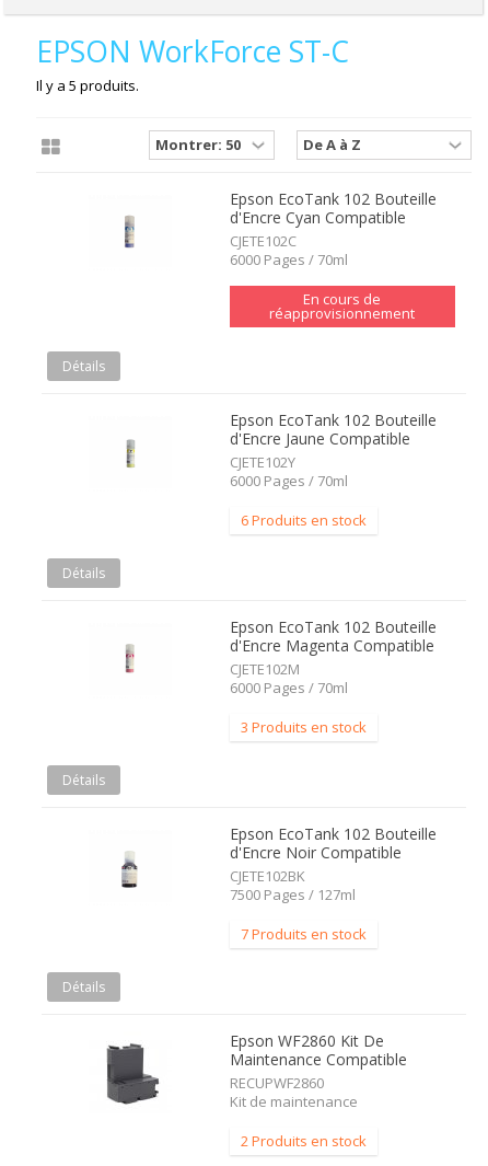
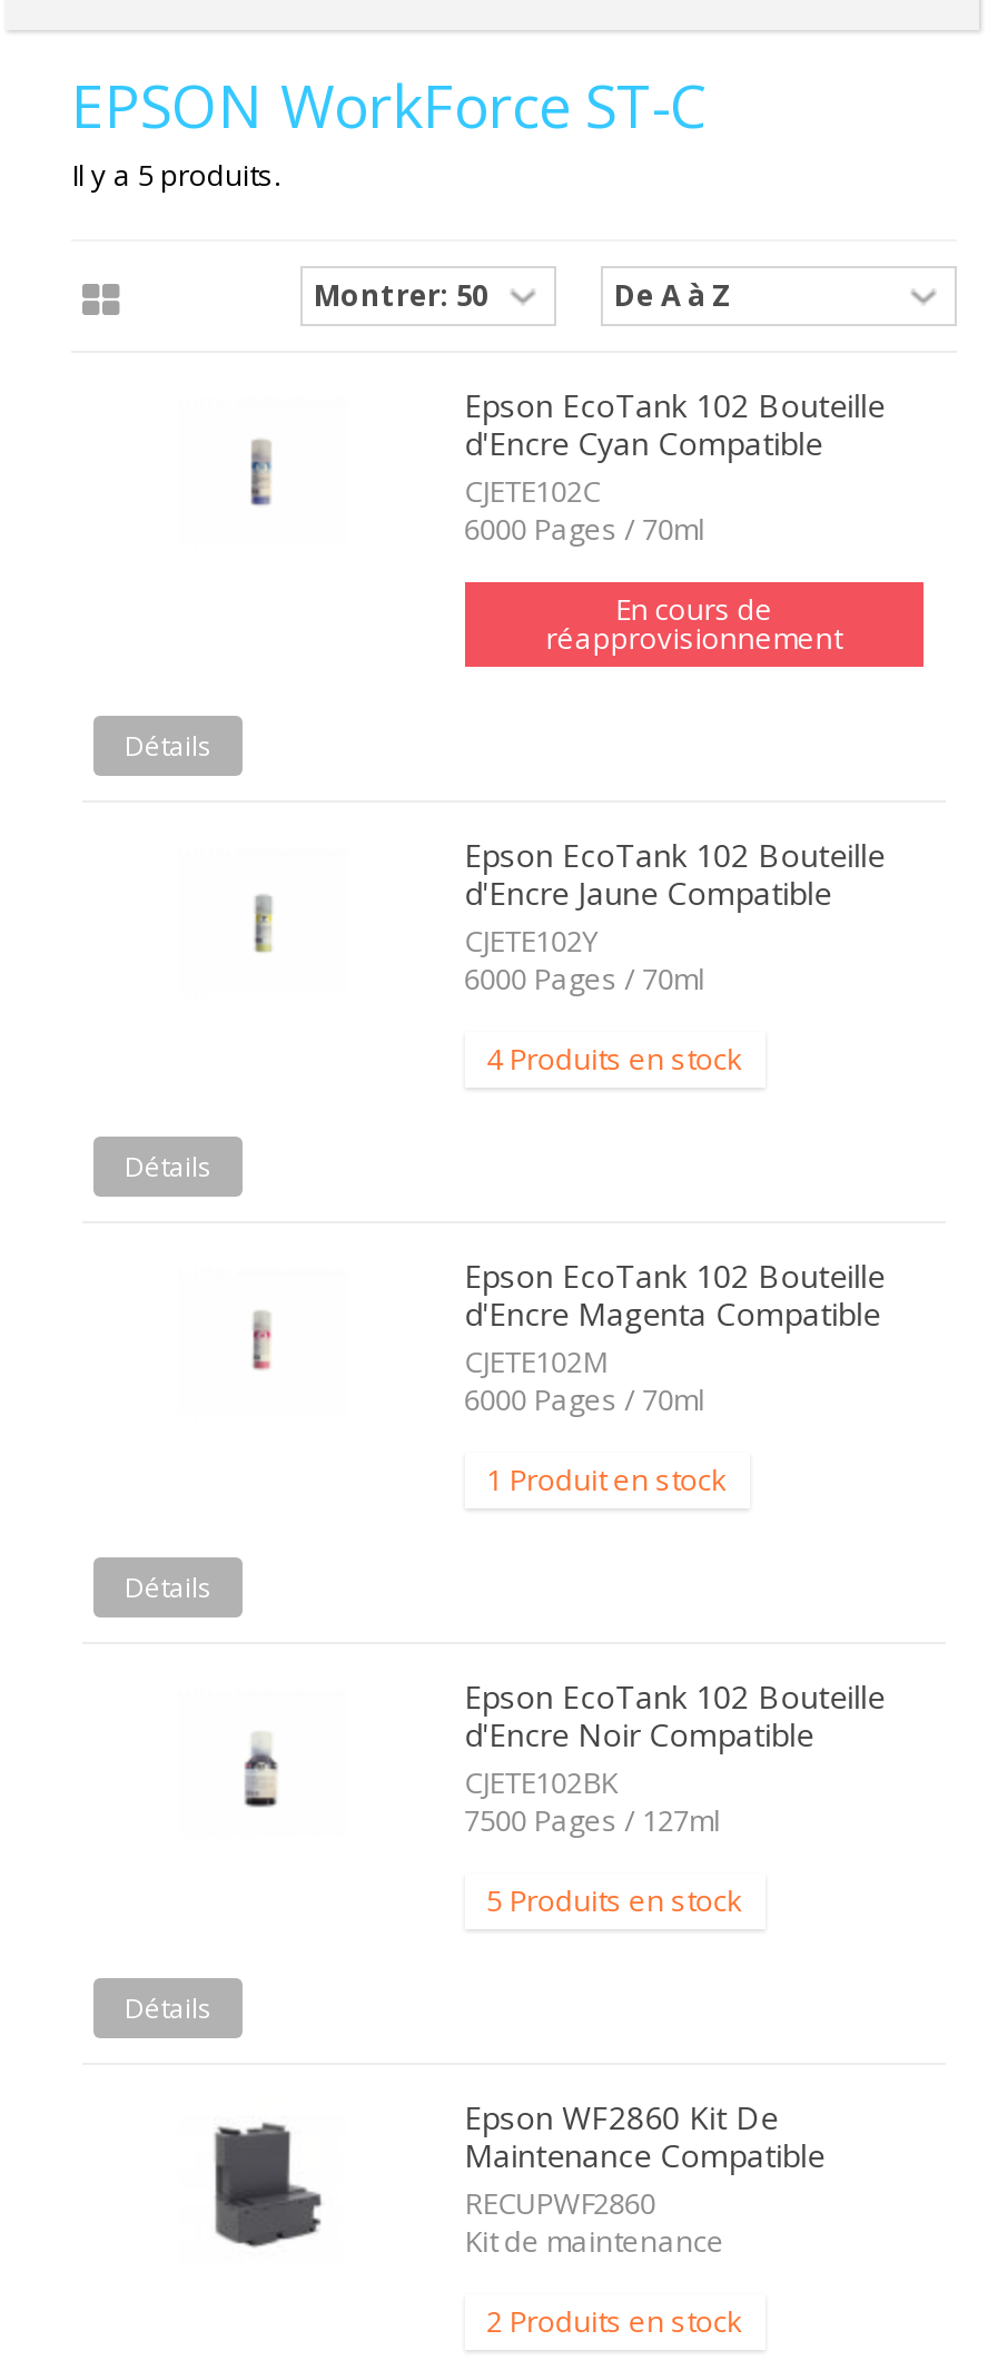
- 6 Produits en stock
+ 4 Produits en stock

- 3 Produits en stock
+ 1 Produit en stock

- 7 Produits en stock
+ 5 Produits en stock
